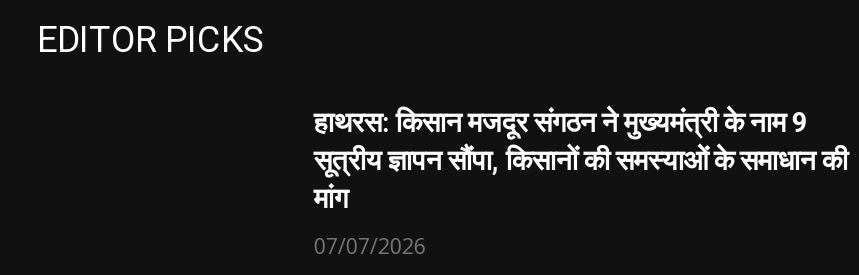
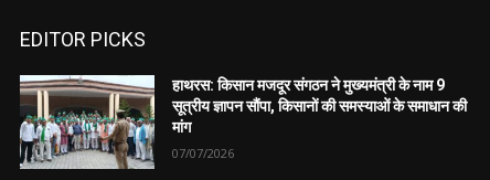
+ [image]
